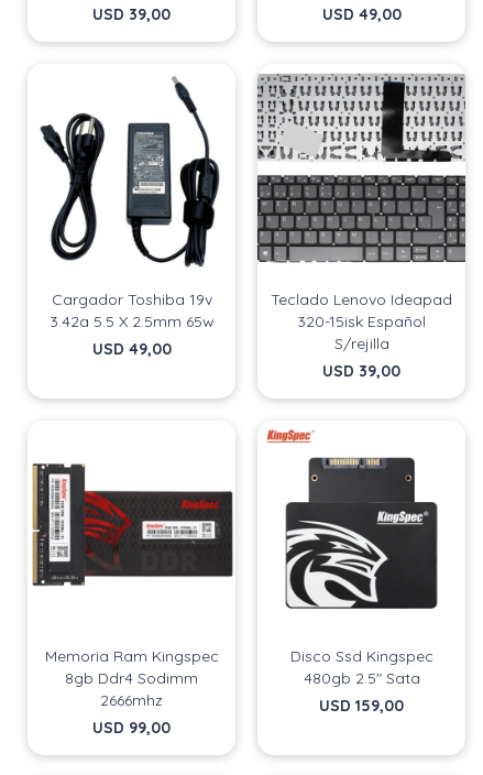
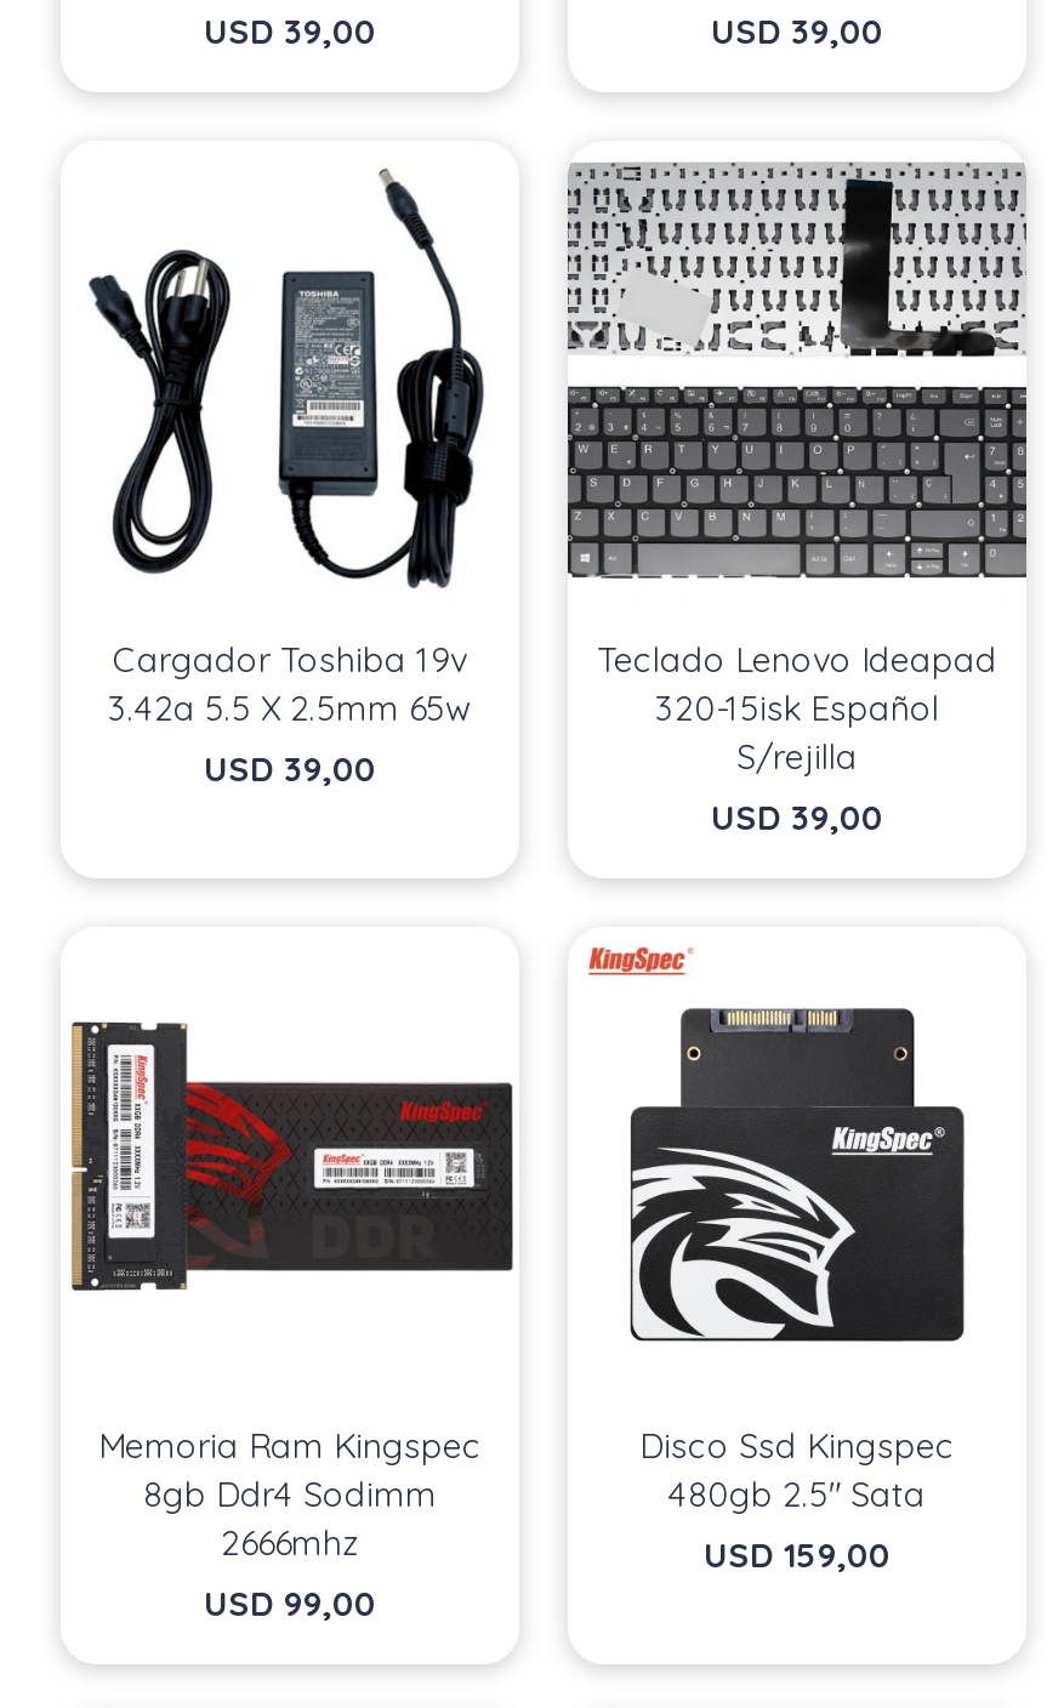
- USD 49,00
+ USD 39,00

- USD 49,00
+ USD 39,00
